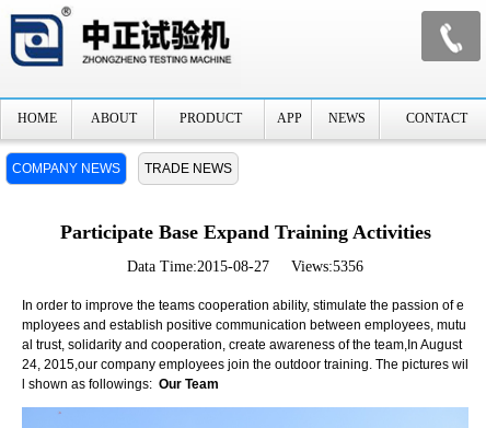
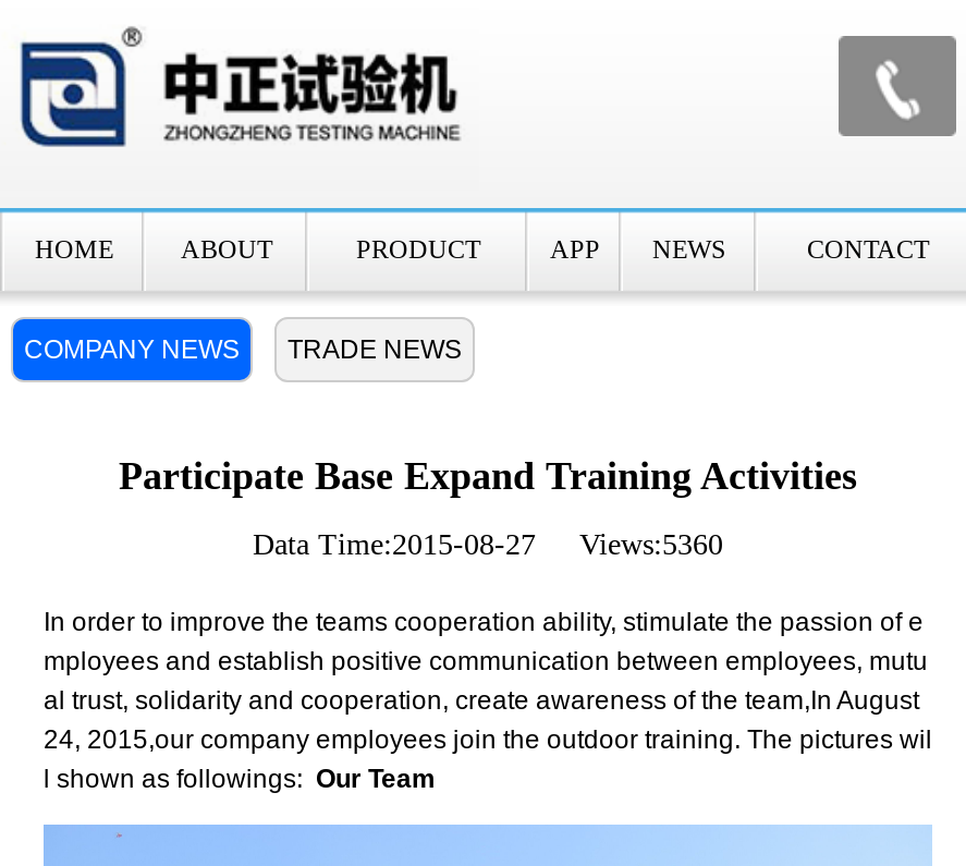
- Data Time:2015-08-27 Views:5356
+ Data Time:2015-08-27 Views:5360
